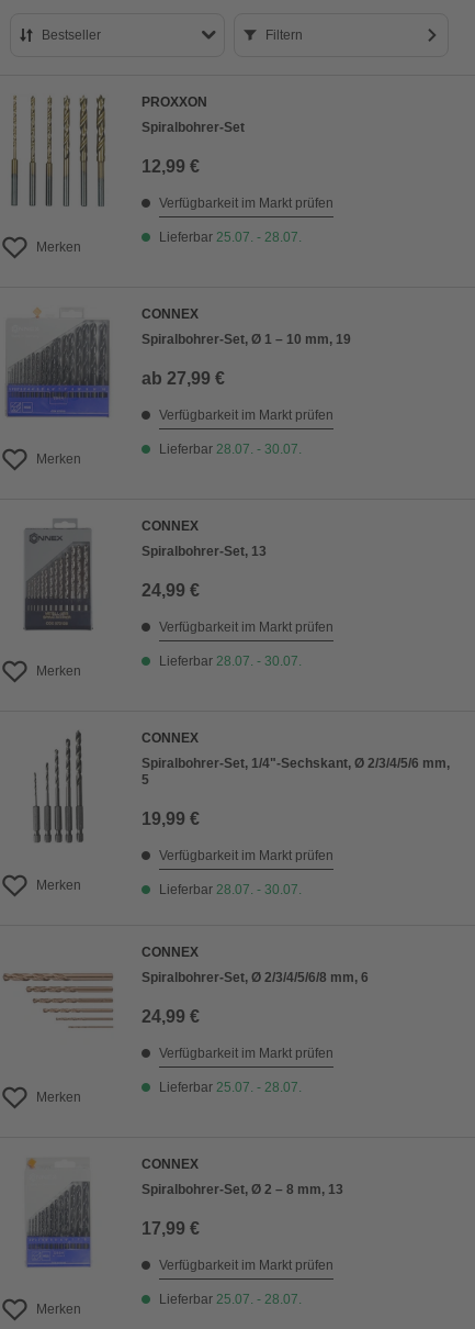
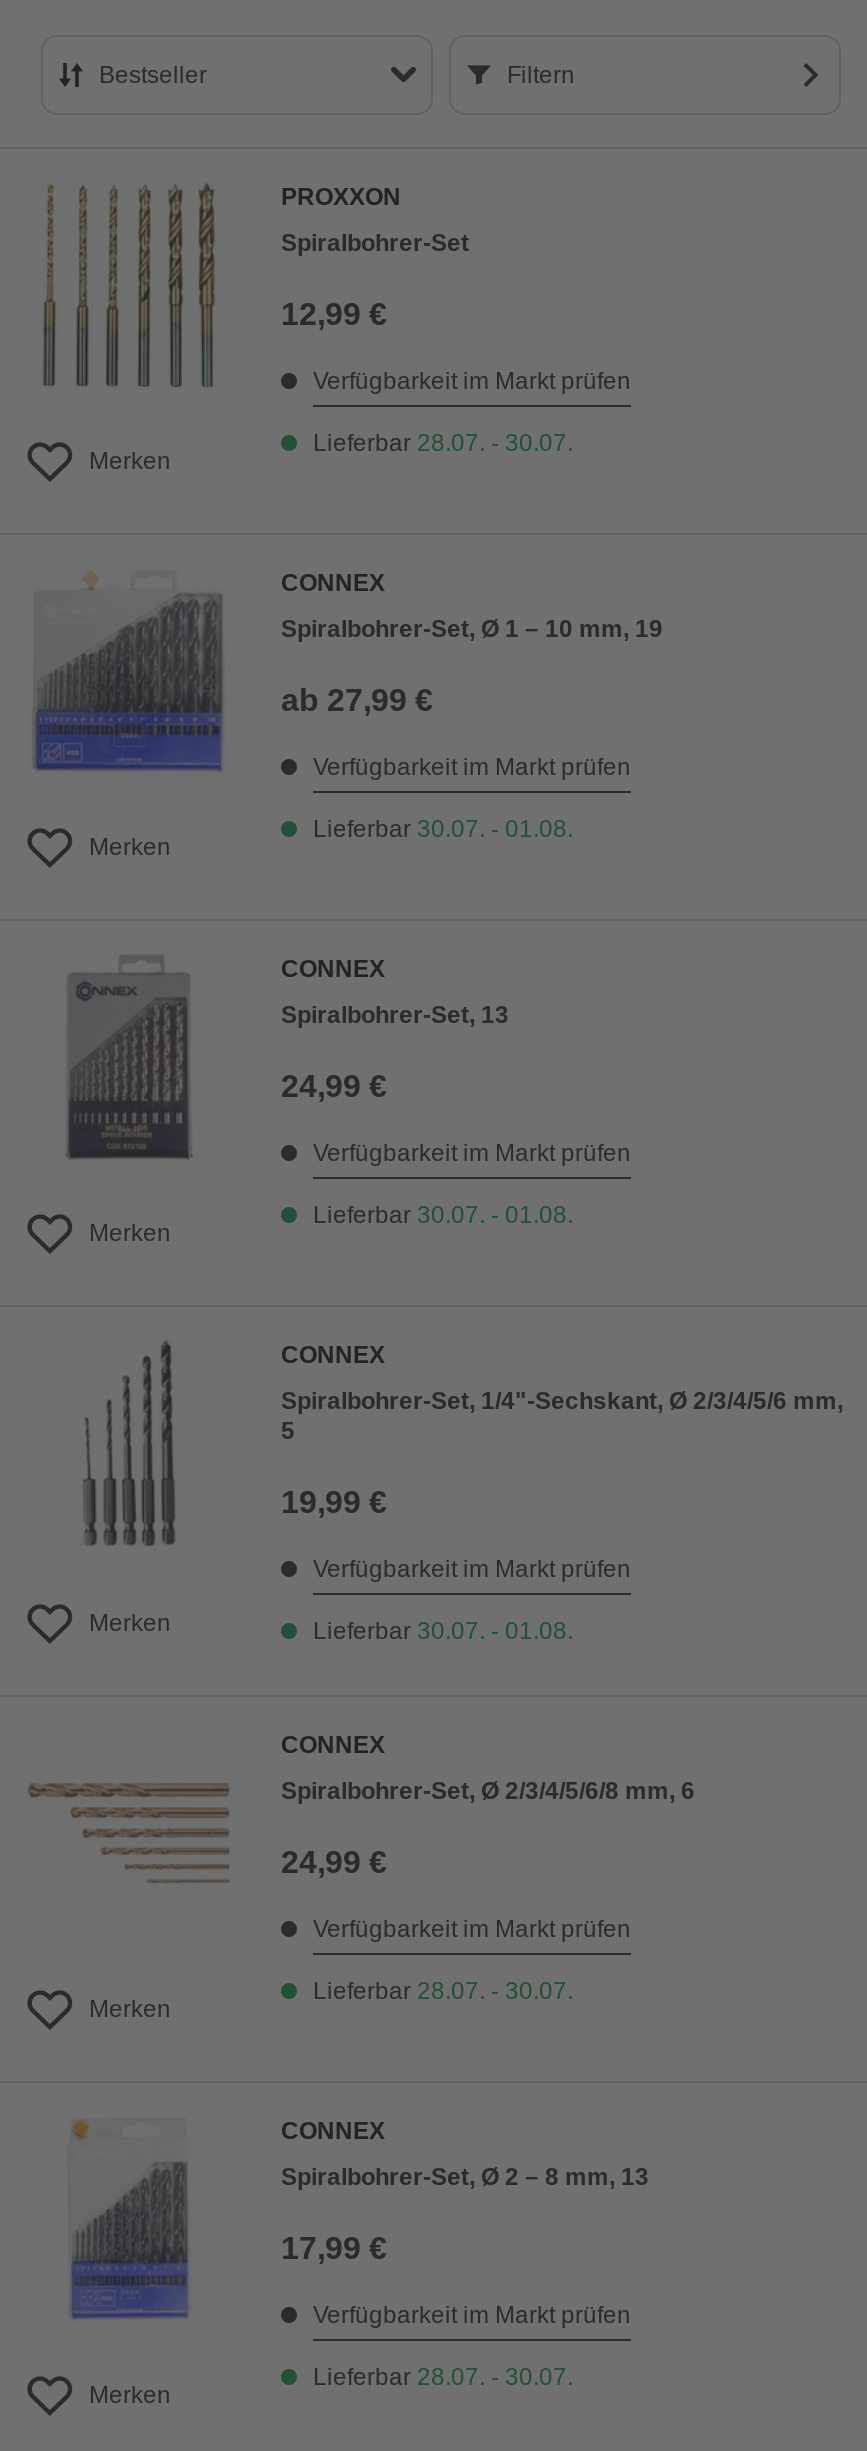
- Lieferbar 25.07. - 28.07.
+ Lieferbar 28.07. - 30.07.

- Lieferbar 28.07. - 30.07.
+ Lieferbar 30.07. - 01.08.

- Lieferbar 28.07. - 30.07.
+ Lieferbar 30.07. - 01.08.

- Lieferbar 28.07. - 30.07.
+ Lieferbar 30.07. - 01.08.

- Lieferbar 25.07. - 28.07.
+ Lieferbar 28.07. - 30.07.

- Lieferbar 25.07. - 28.07.
+ Lieferbar 28.07. - 30.07.
